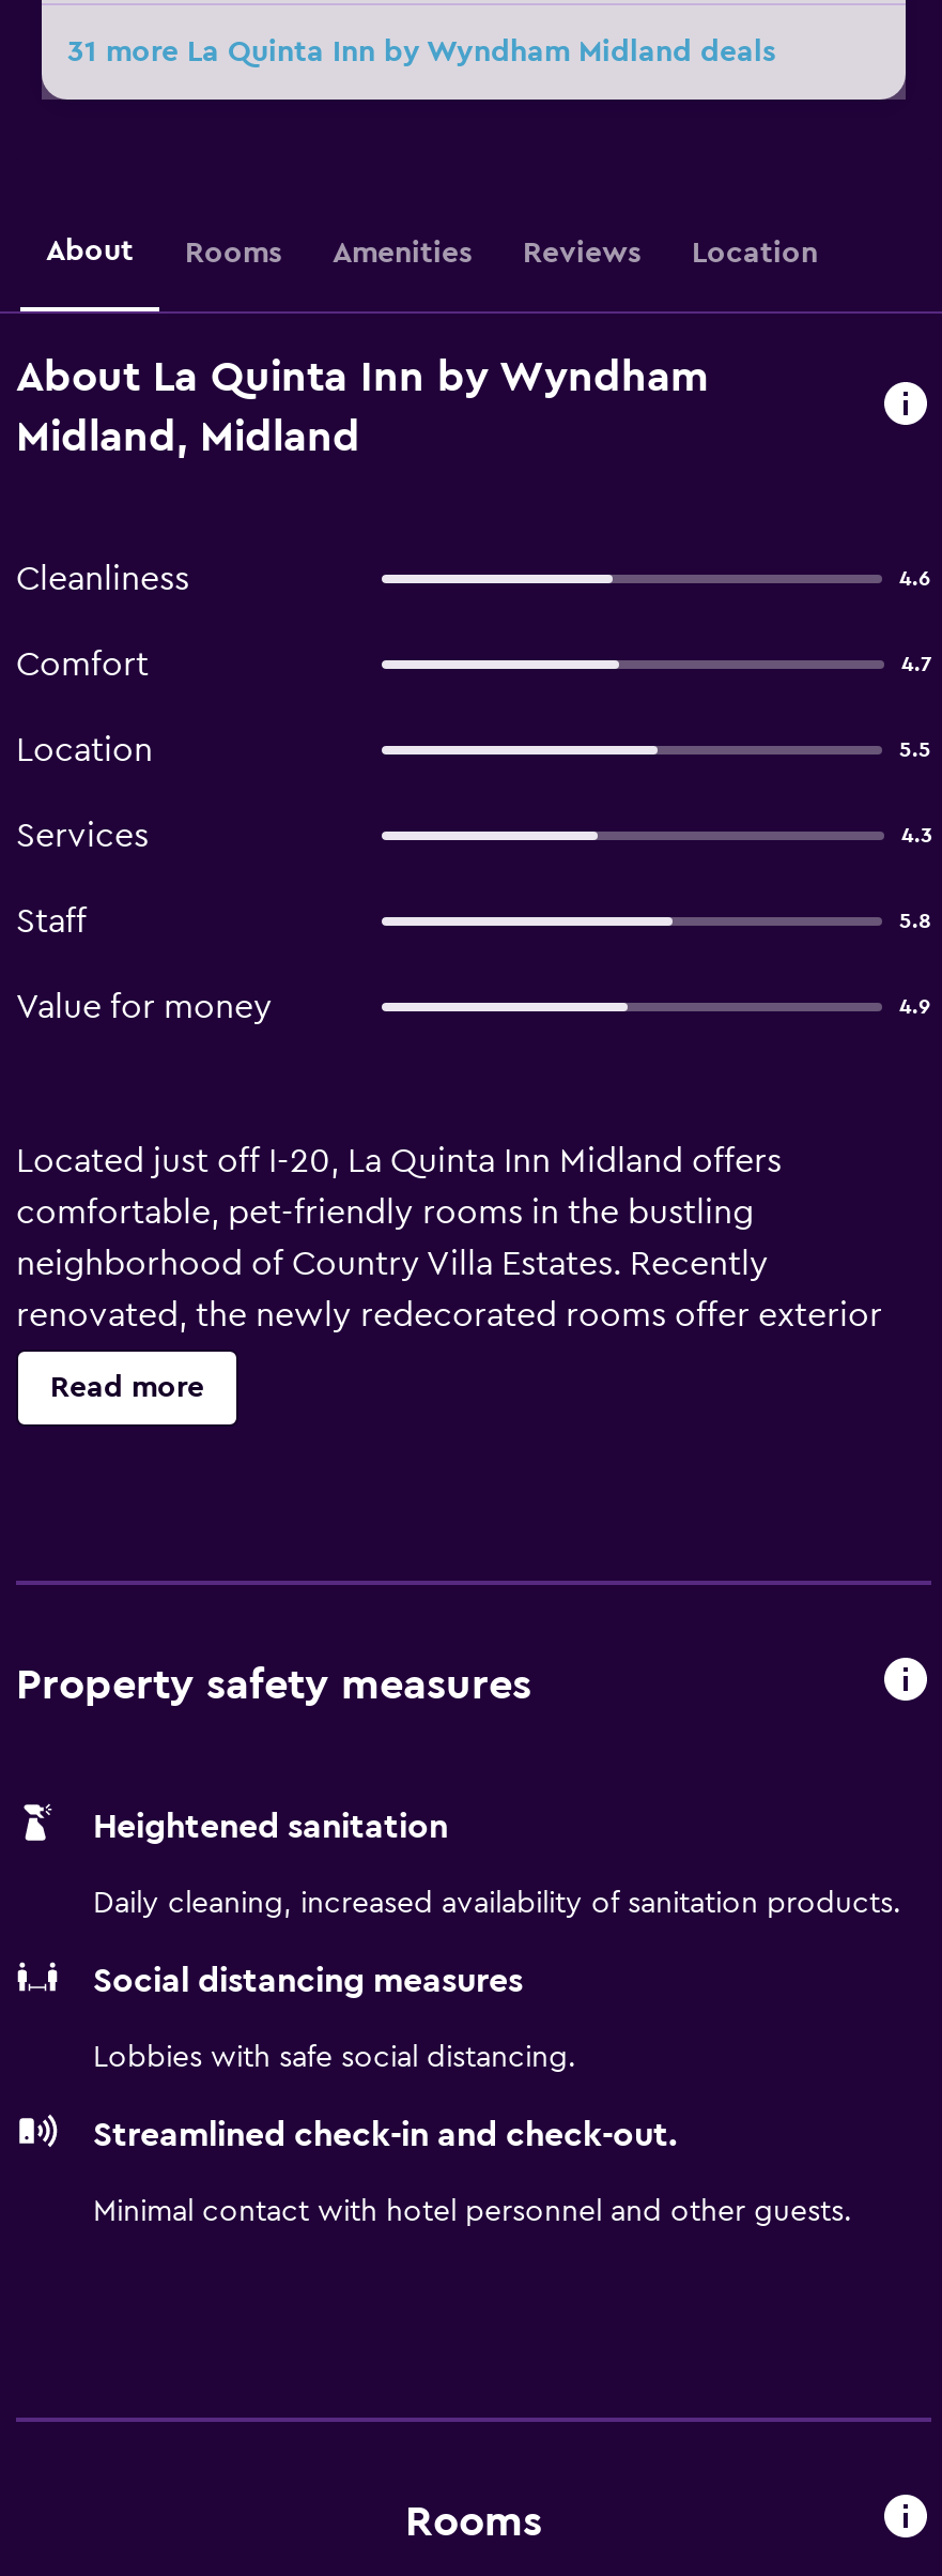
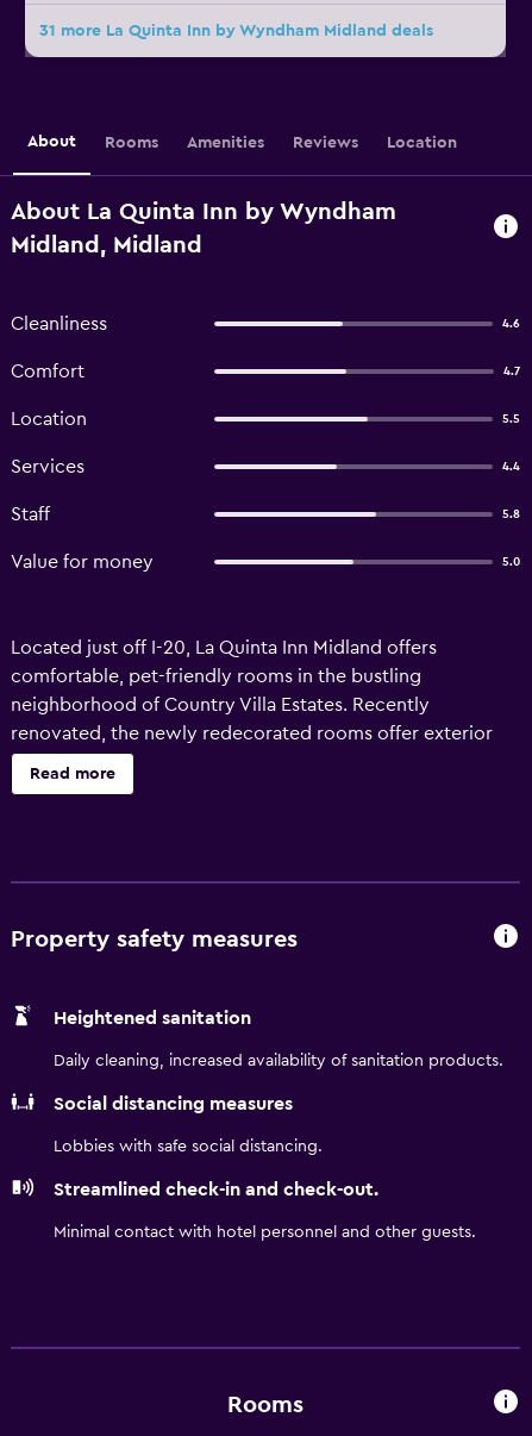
- 4.3
+ 4.4

- 4.9
+ 5.0
